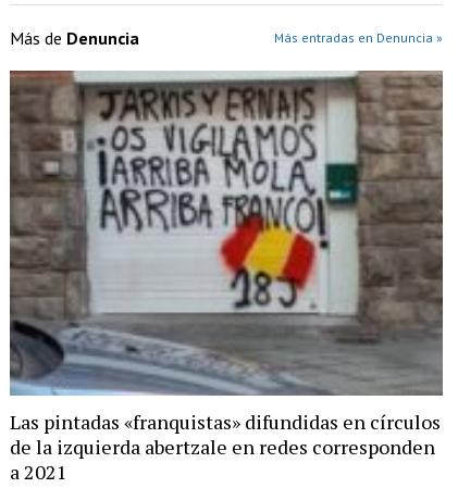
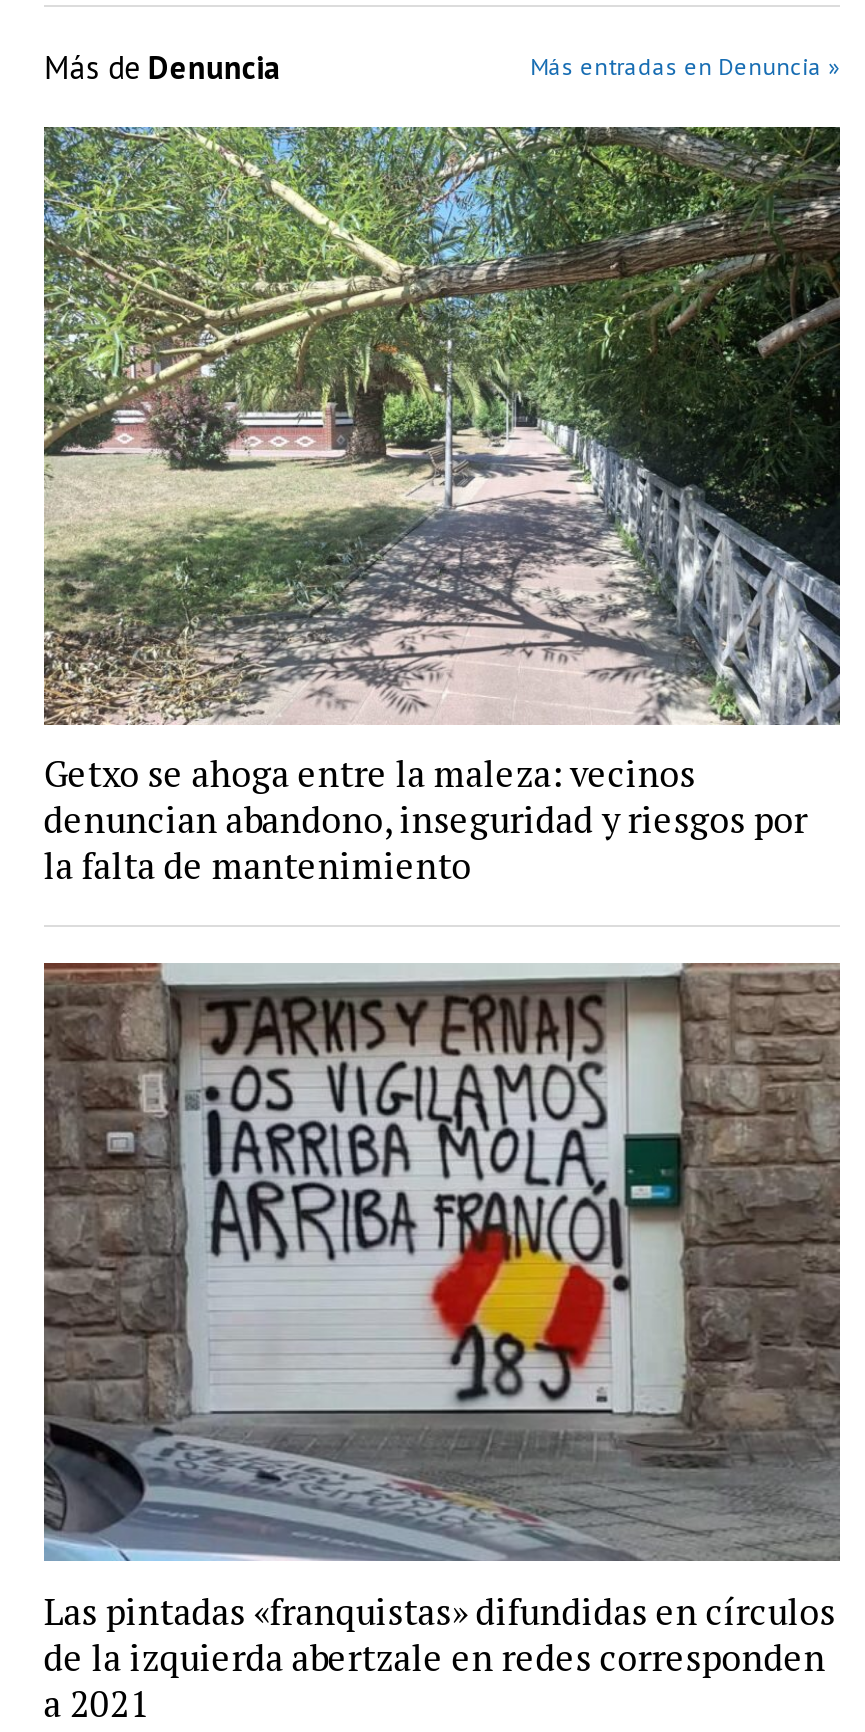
+ [image]
+ Getxo se ahoga entre la maleza: vecinos
+ denuncian abandono, inseguridad y riesgos por
+ la falta de mantenimiento
